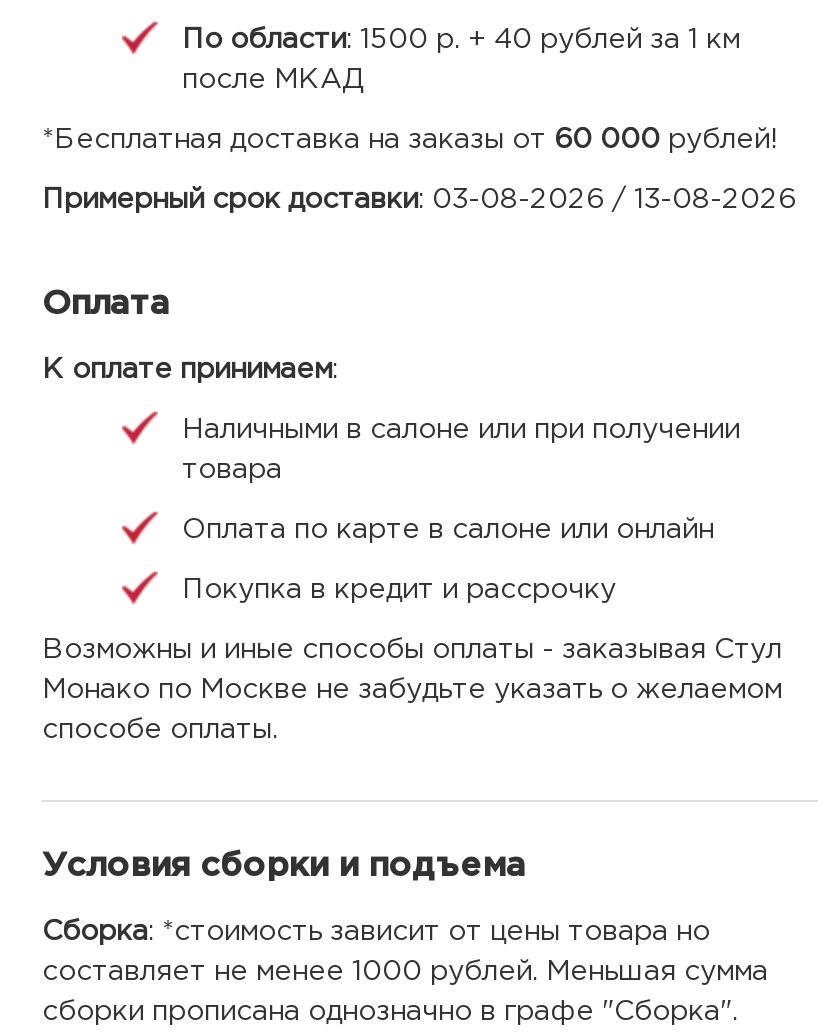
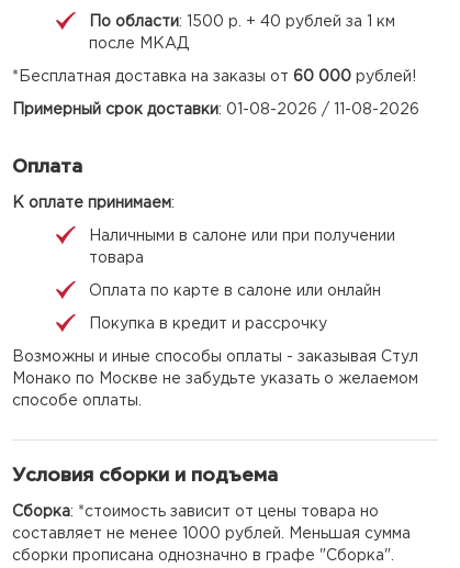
- Примерный срок доставки: 03-08-2026 / 13-08-2026
+ Примерный срок доставки: 01-08-2026 / 11-08-2026
